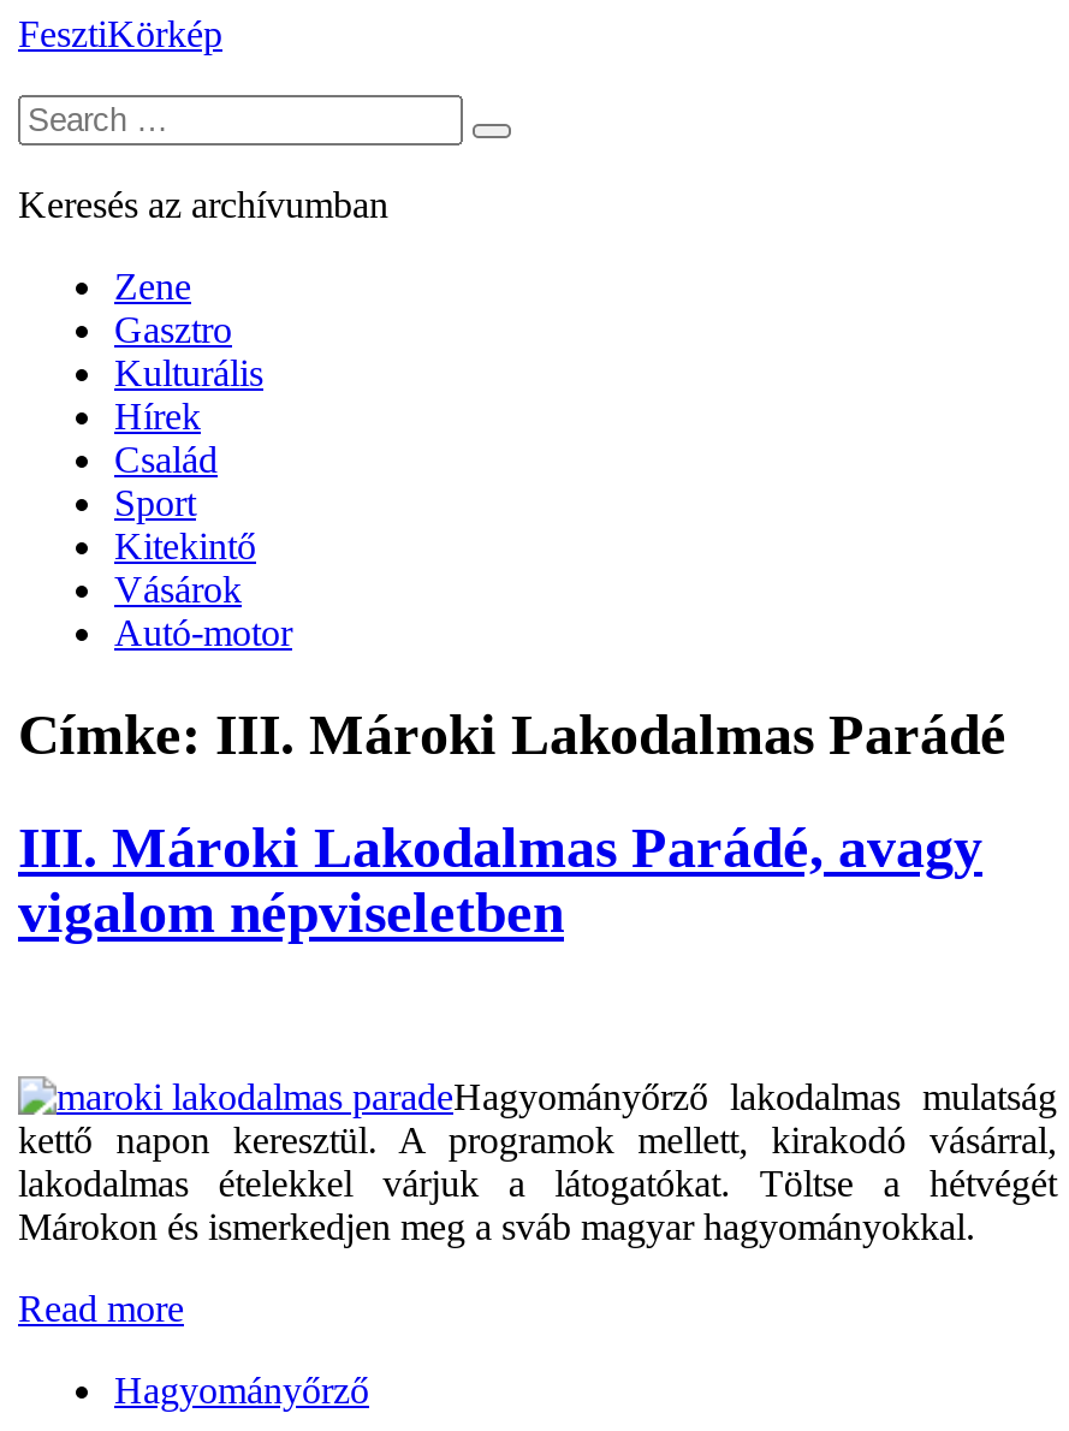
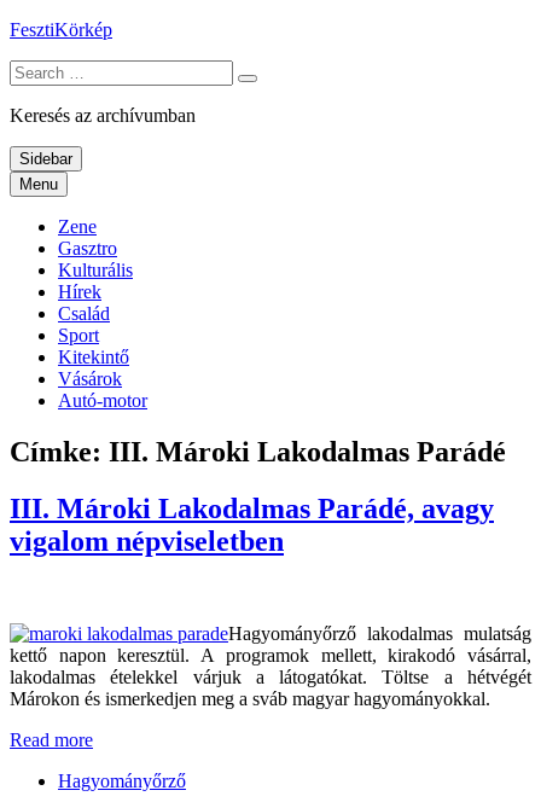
+ Sidebar
+ Menu
